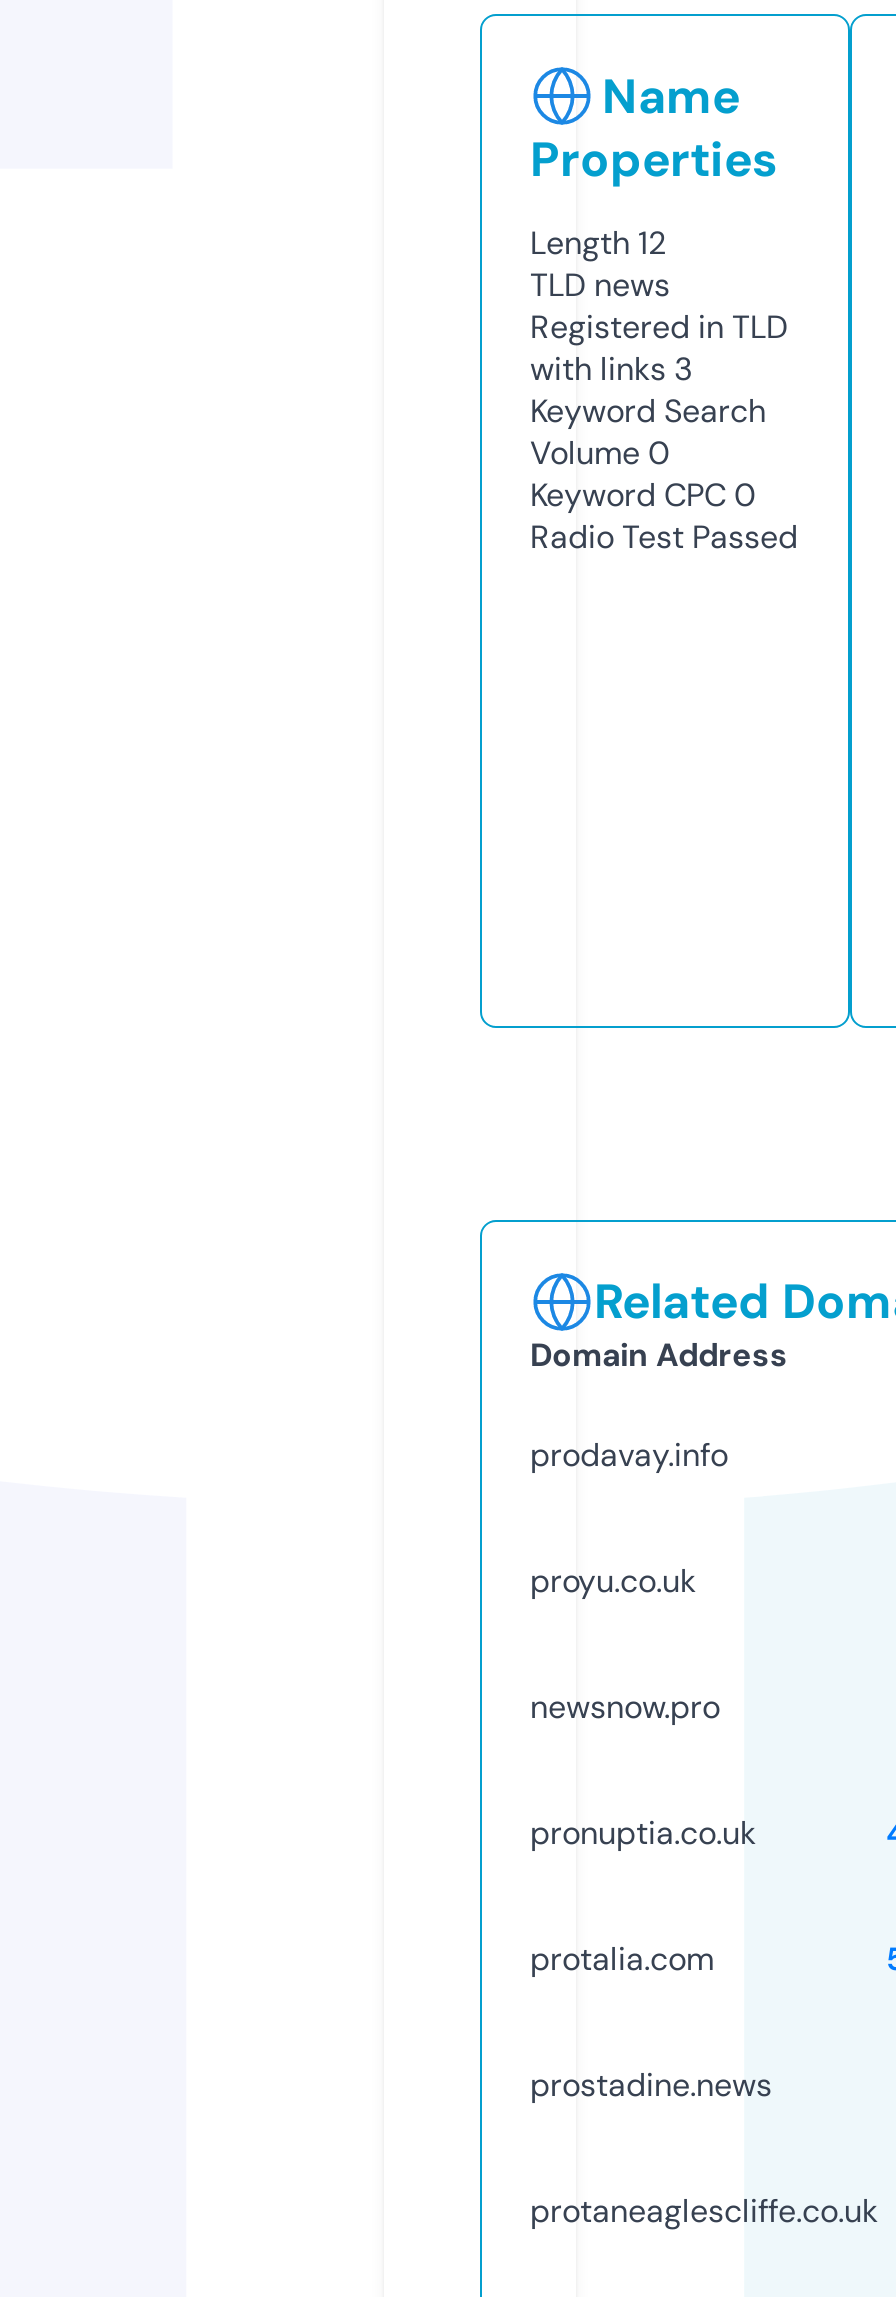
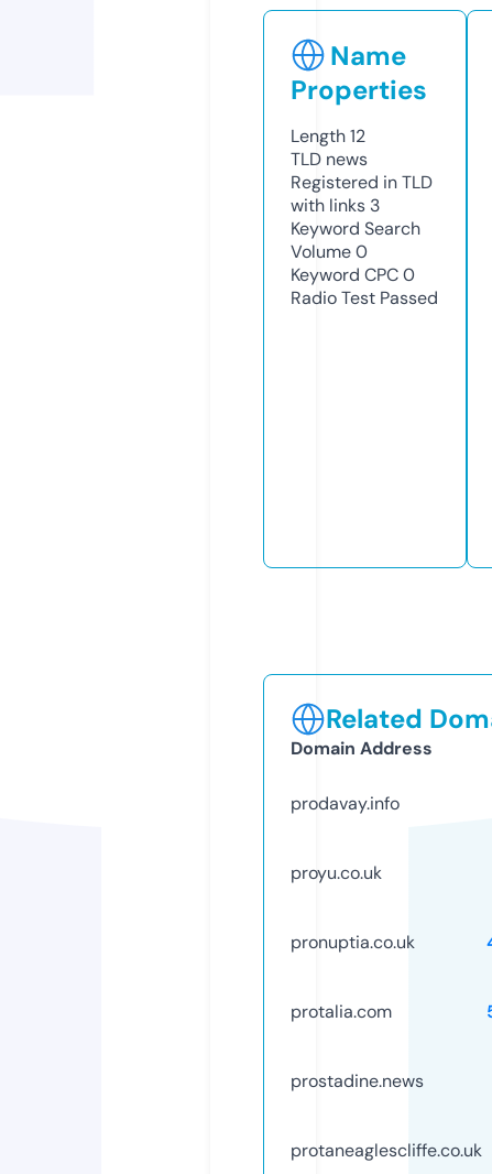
- newsnow.pro
